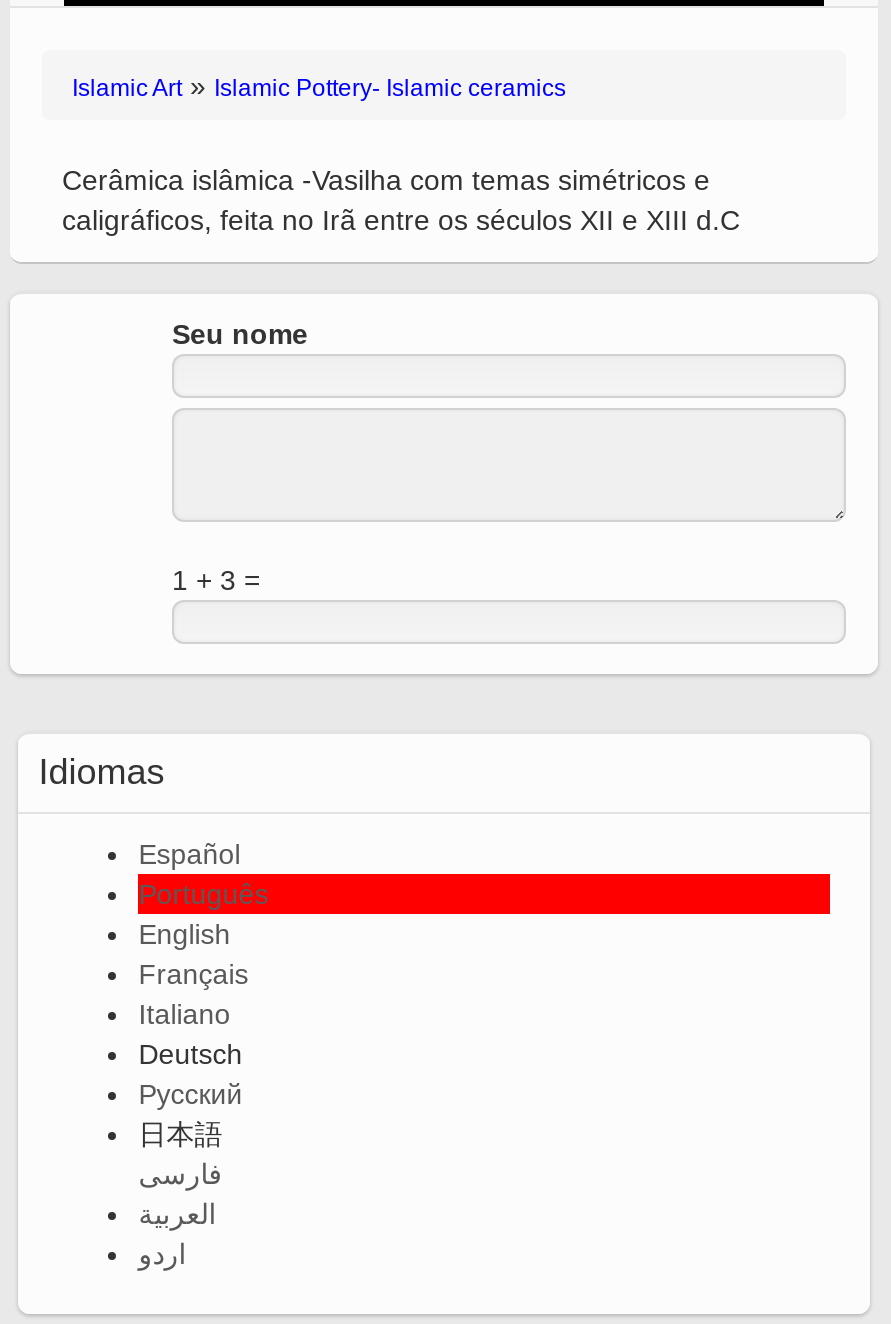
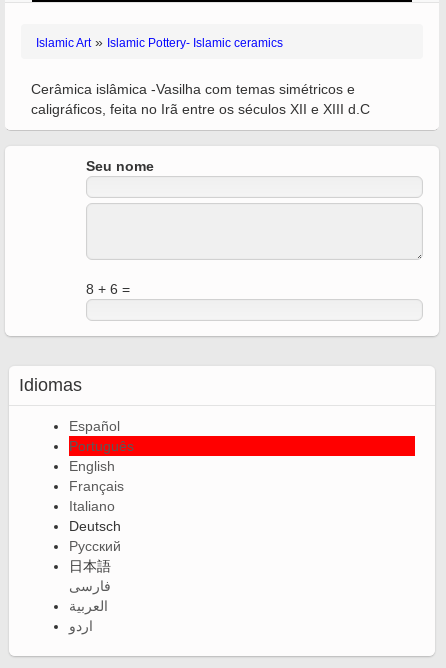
- 1 + 3 =
+ 8 + 6 =
